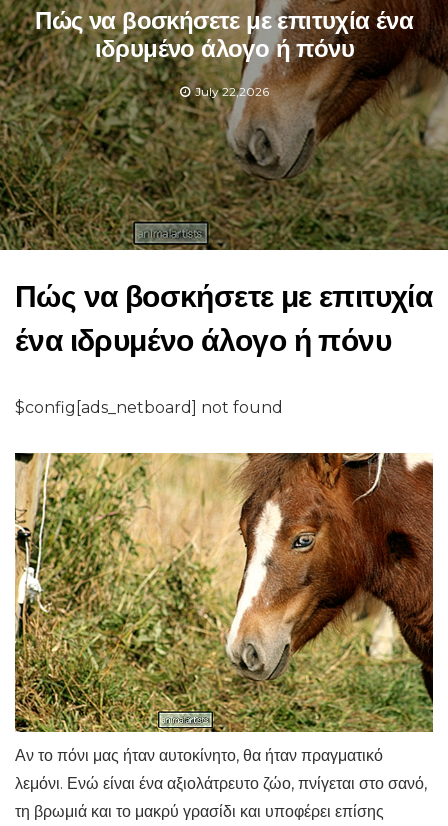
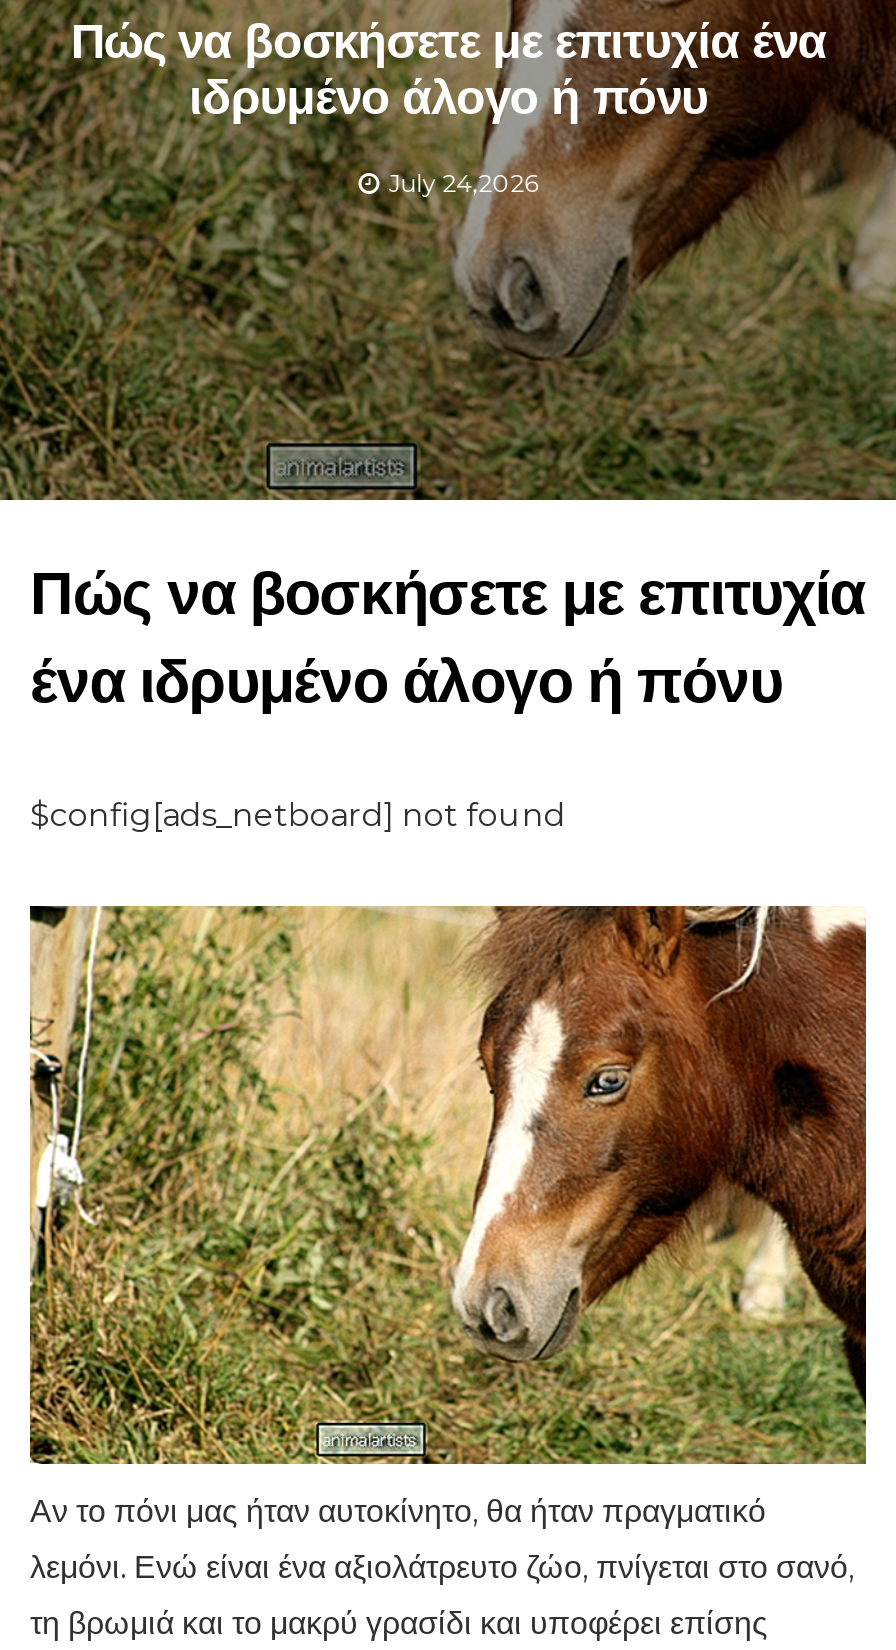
- July 22,2026
+ July 24,2026
